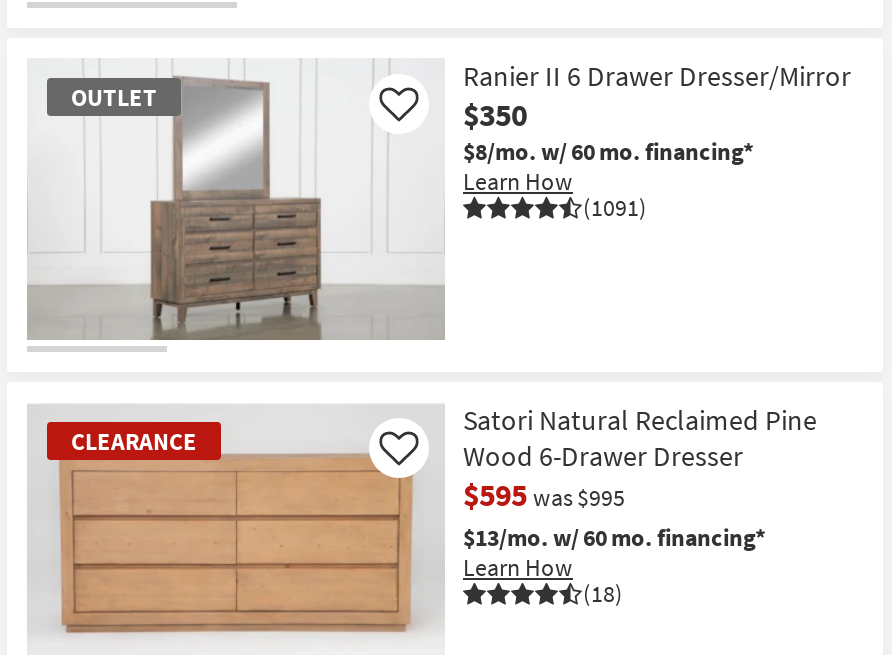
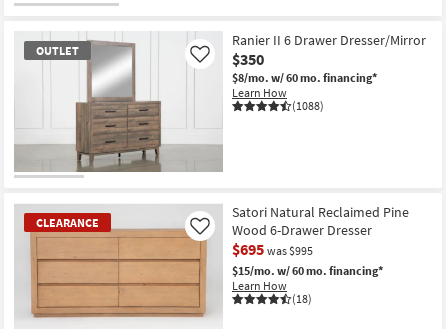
- (1091)
+ (1088)

- $595 was $995
+ $695 was $995

- $13/mo. w/ 60 mo. financing*
+ $15/mo. w/ 60 mo. financing*
